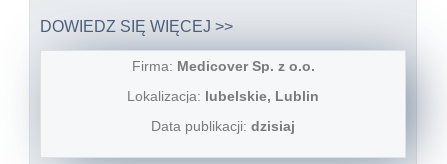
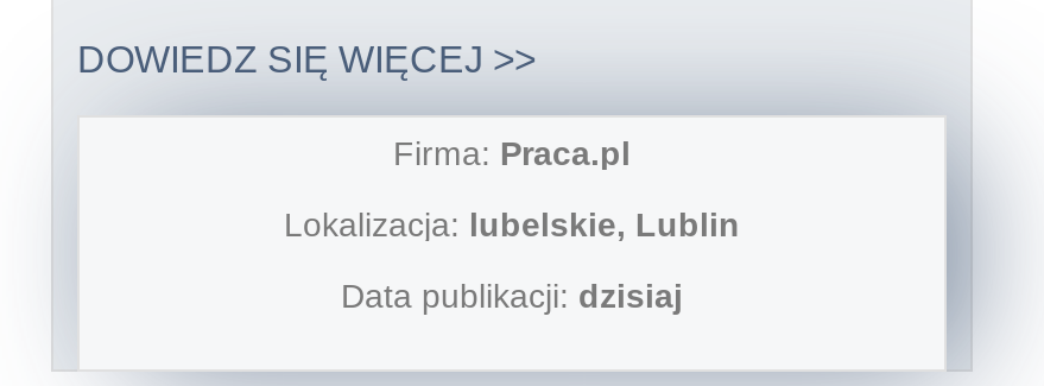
- Firma: Medicover Sp. z o.o.
+ Firma: Praca.pl
